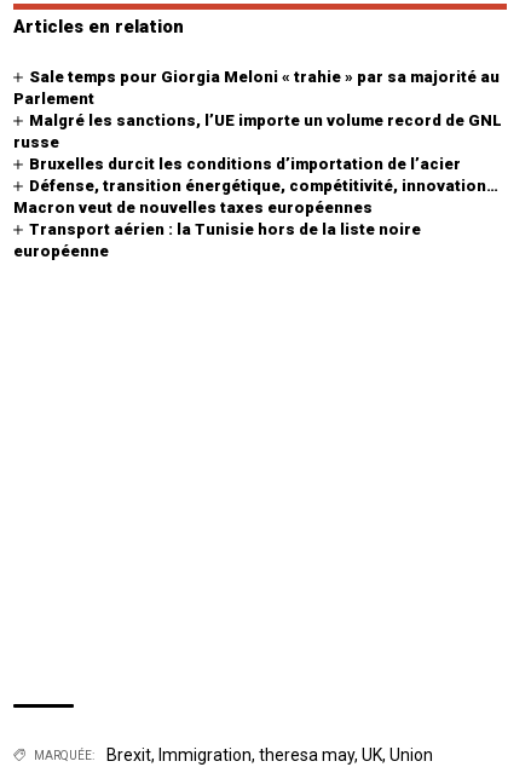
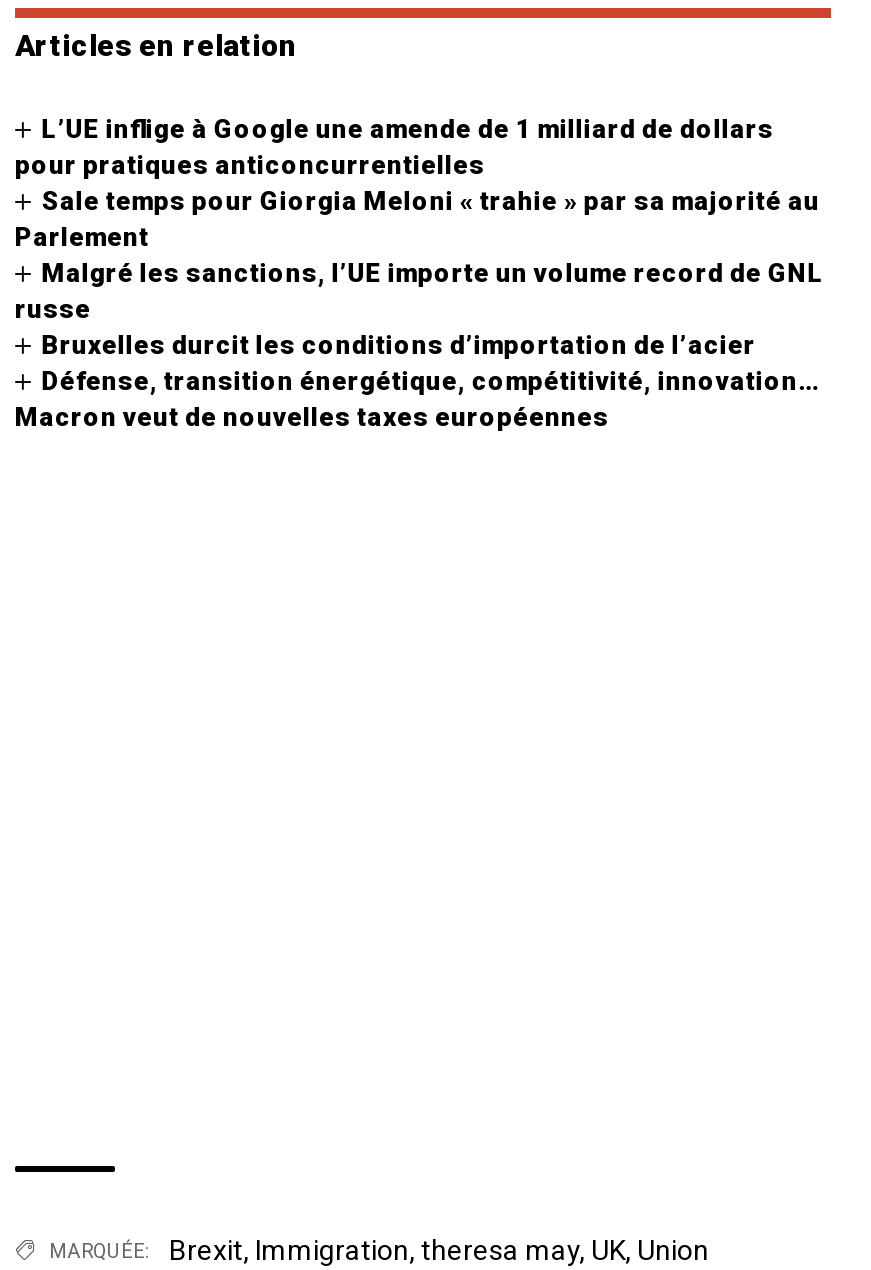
+ L’UE inflige à Google une amende de 1 milliard de dollars
+ pour pratiques anticoncurrentielles

moved down: Sale temps pour Giorgia Meloni « trahie » par sa majorité au | Parlement | Malgré les sanctions, l’UE importe un volume record de GNL | russe | Bruxelles durcit les conditions d’importation de l’acier | Défense, transition énergétique, compétitivité, innovation… | Macron veut de nouvelles taxes européennes

- Transport aérien : la Tunisie hors de la liste noire
- européenne
